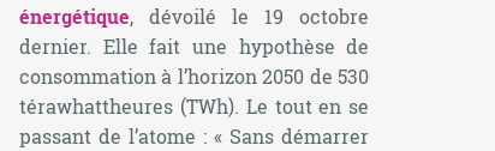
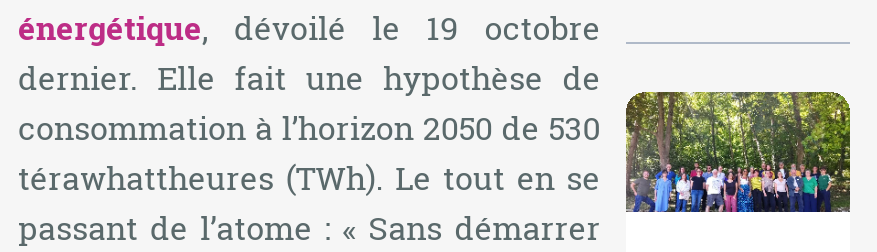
+ [image]
